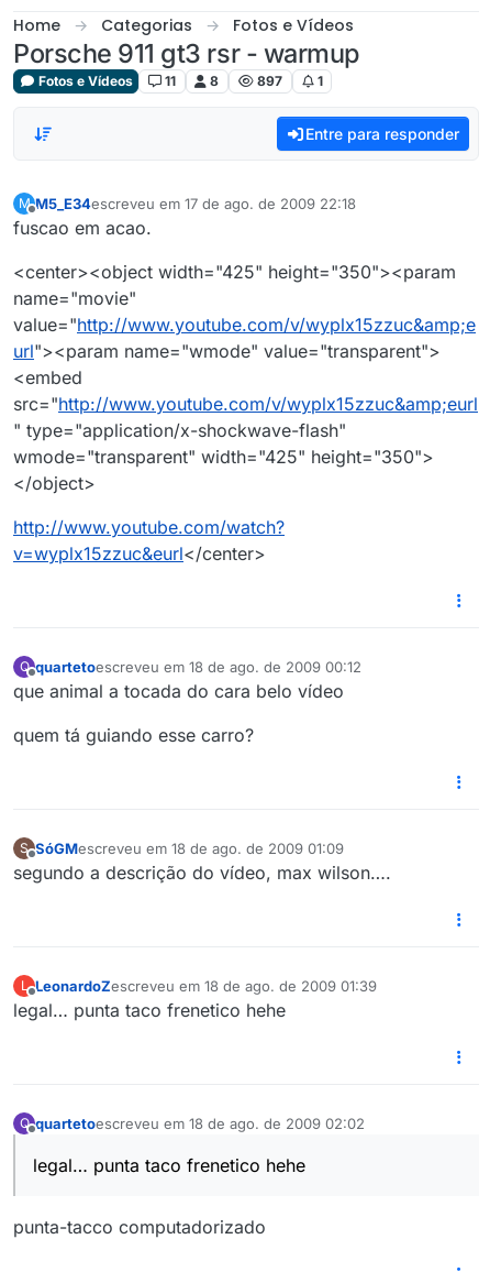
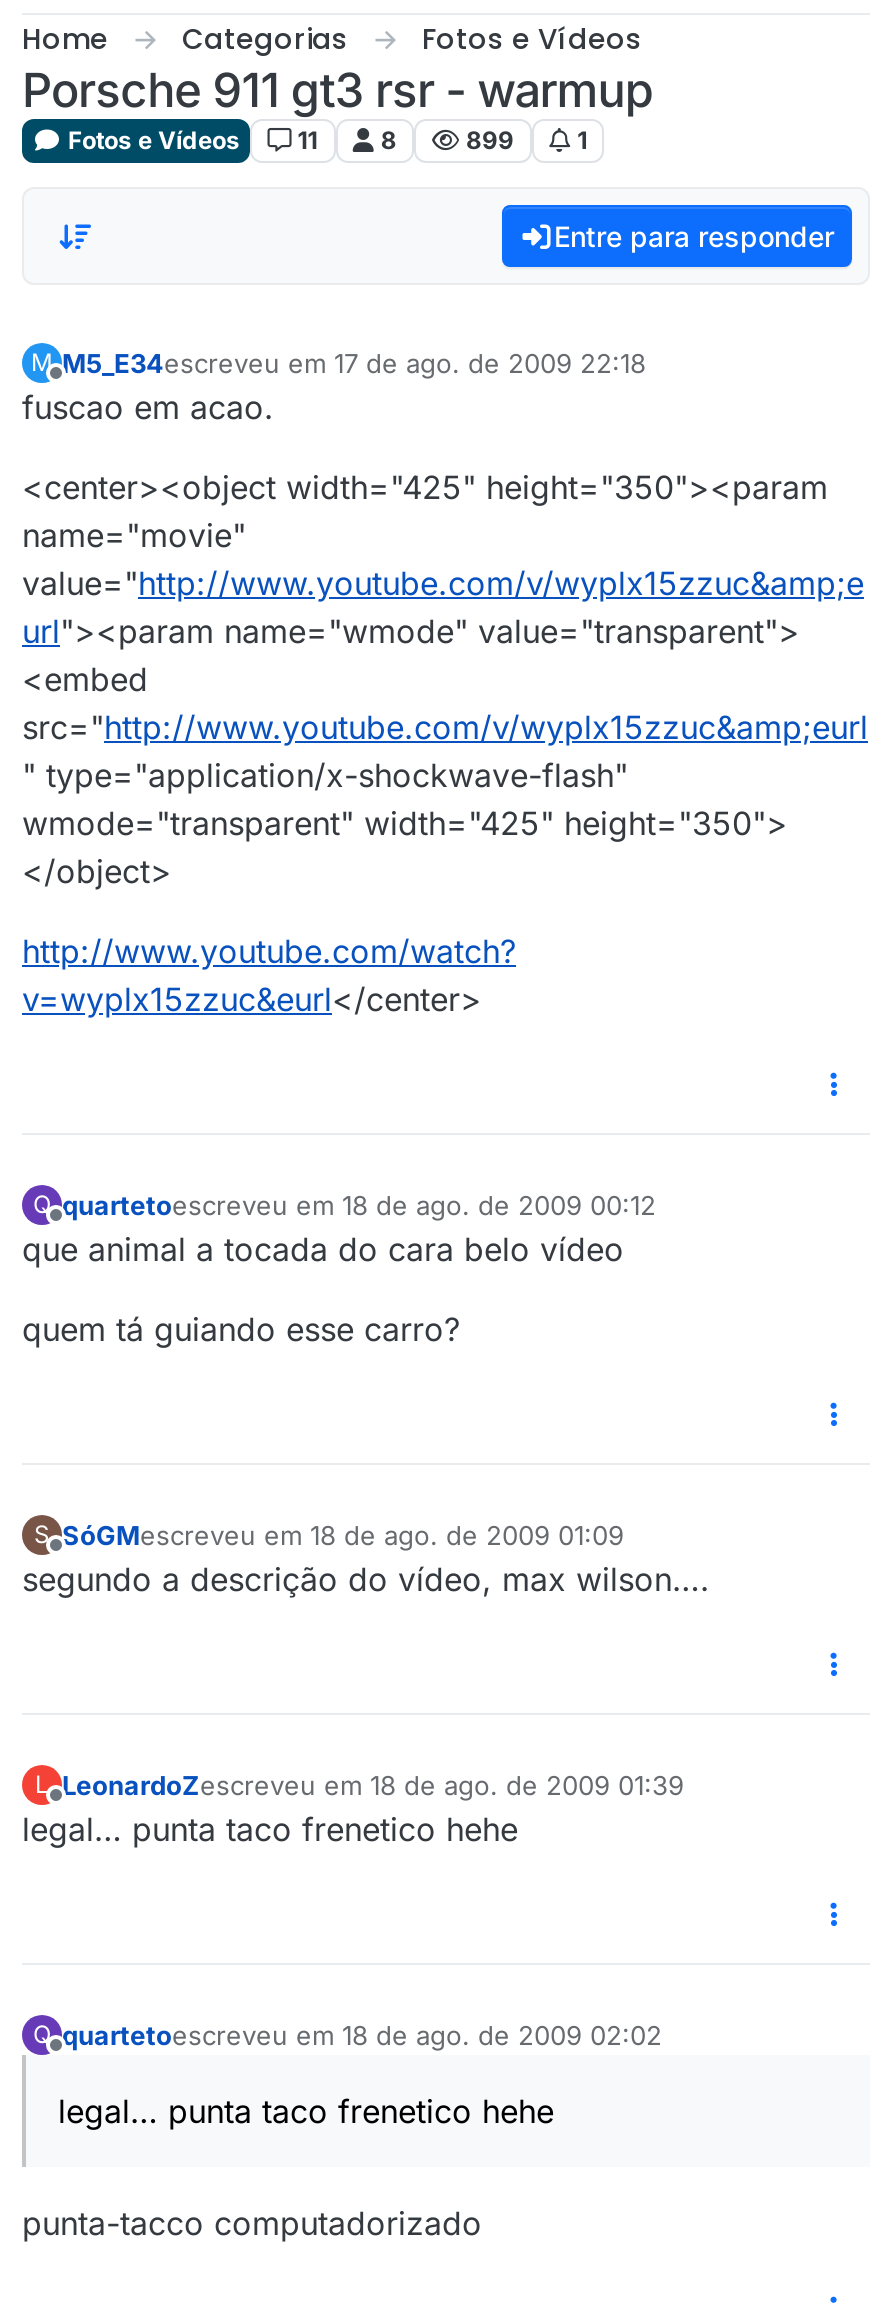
- 897
+ 899
